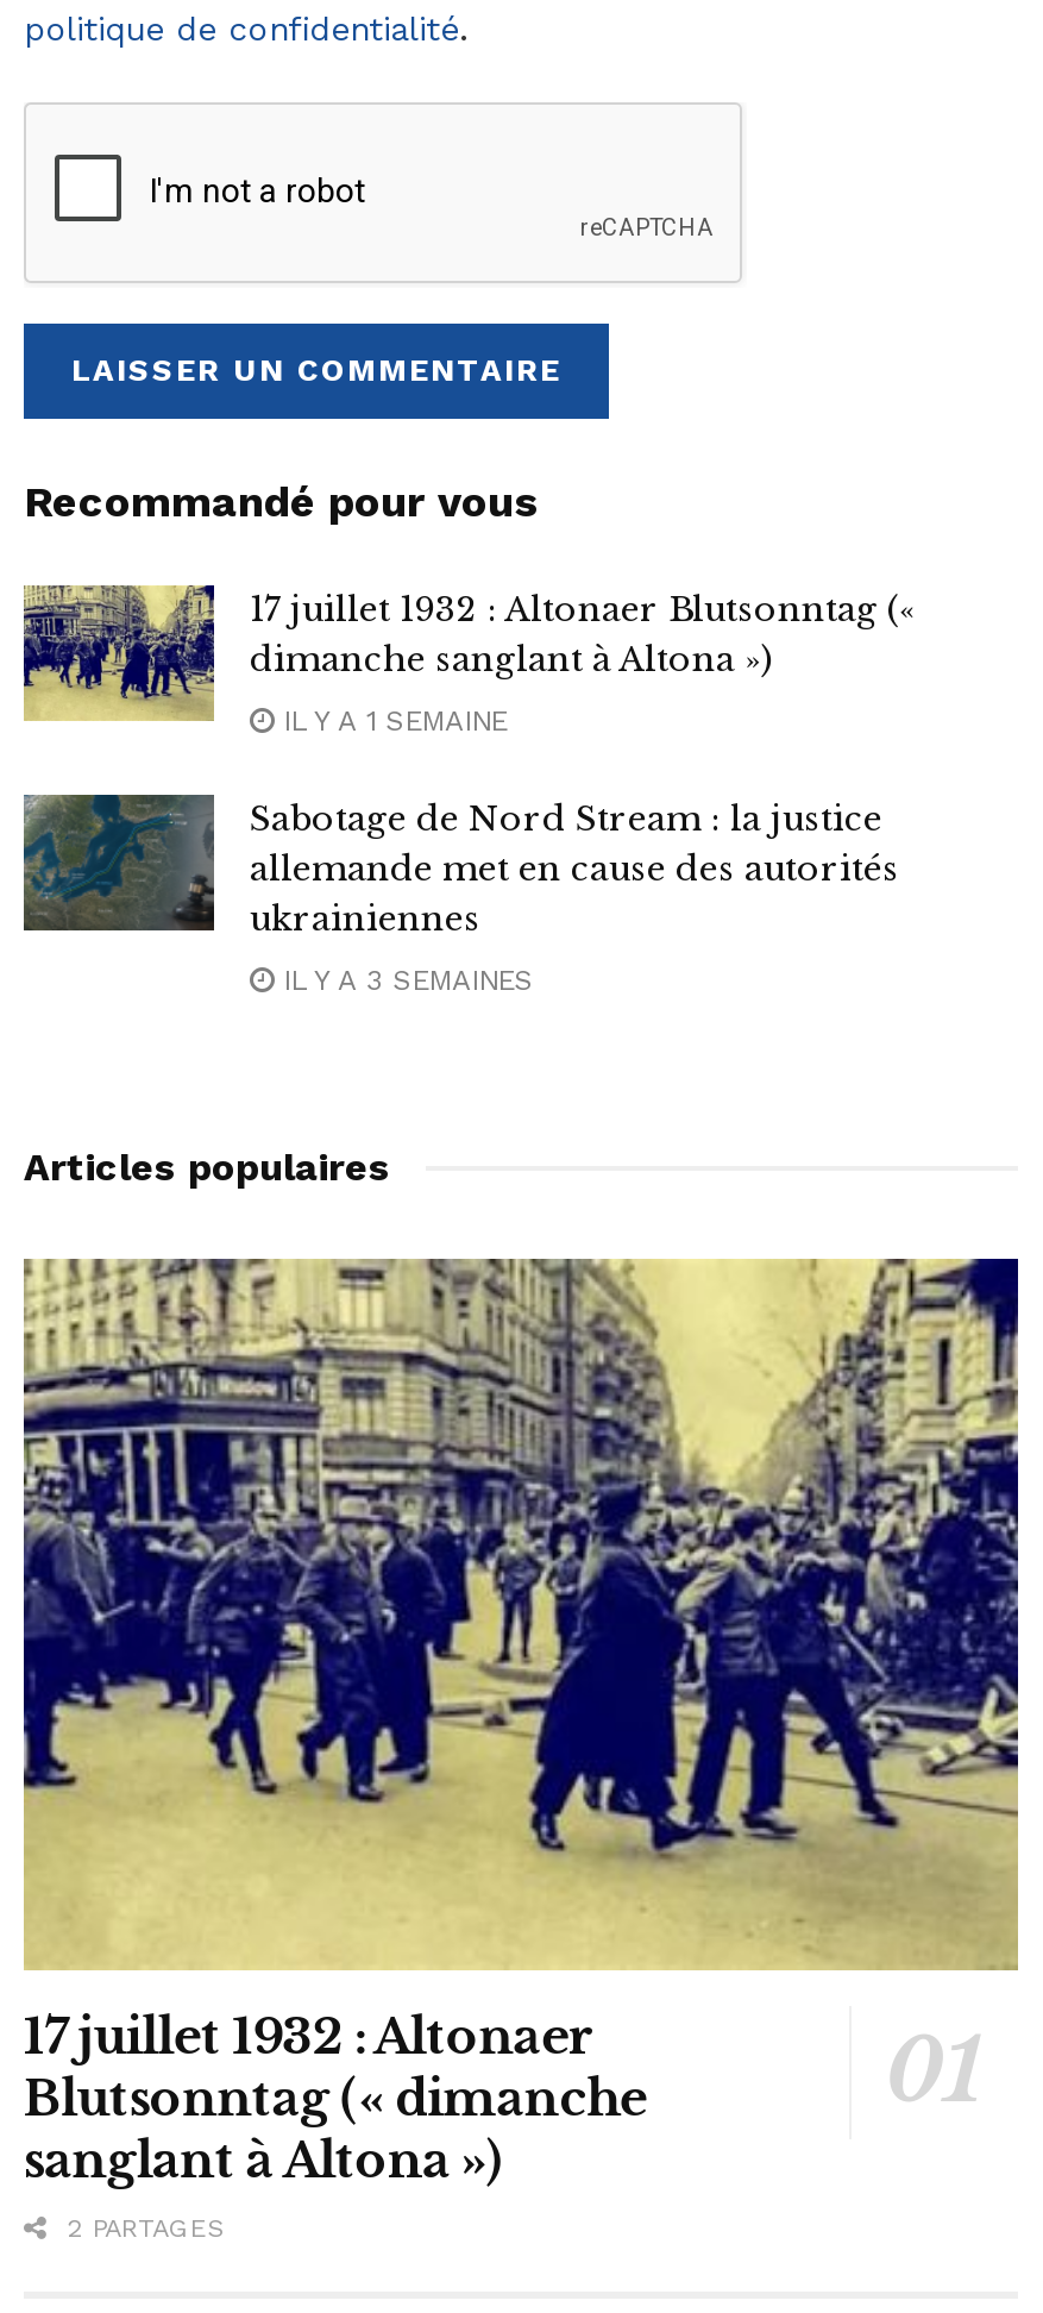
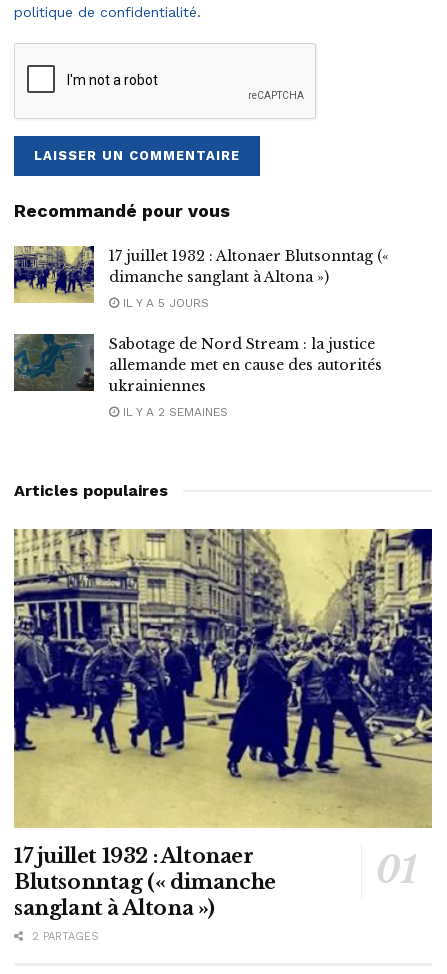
- IL Y A 1 SEMAINE
+ IL Y A 5 JOURS

- IL Y A 3 SEMAINES
+ IL Y A 2 SEMAINES
